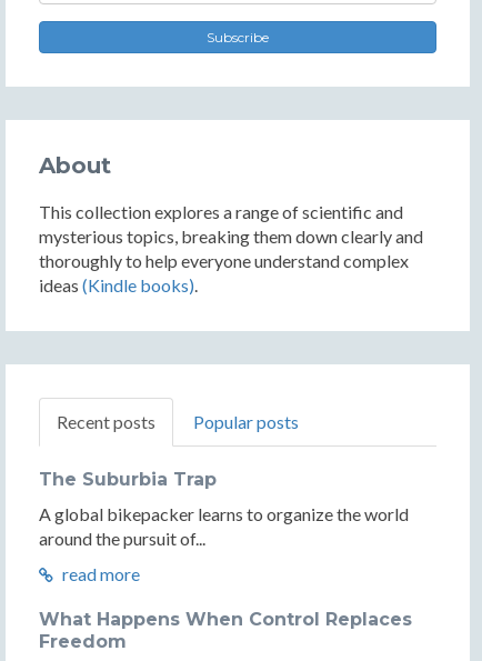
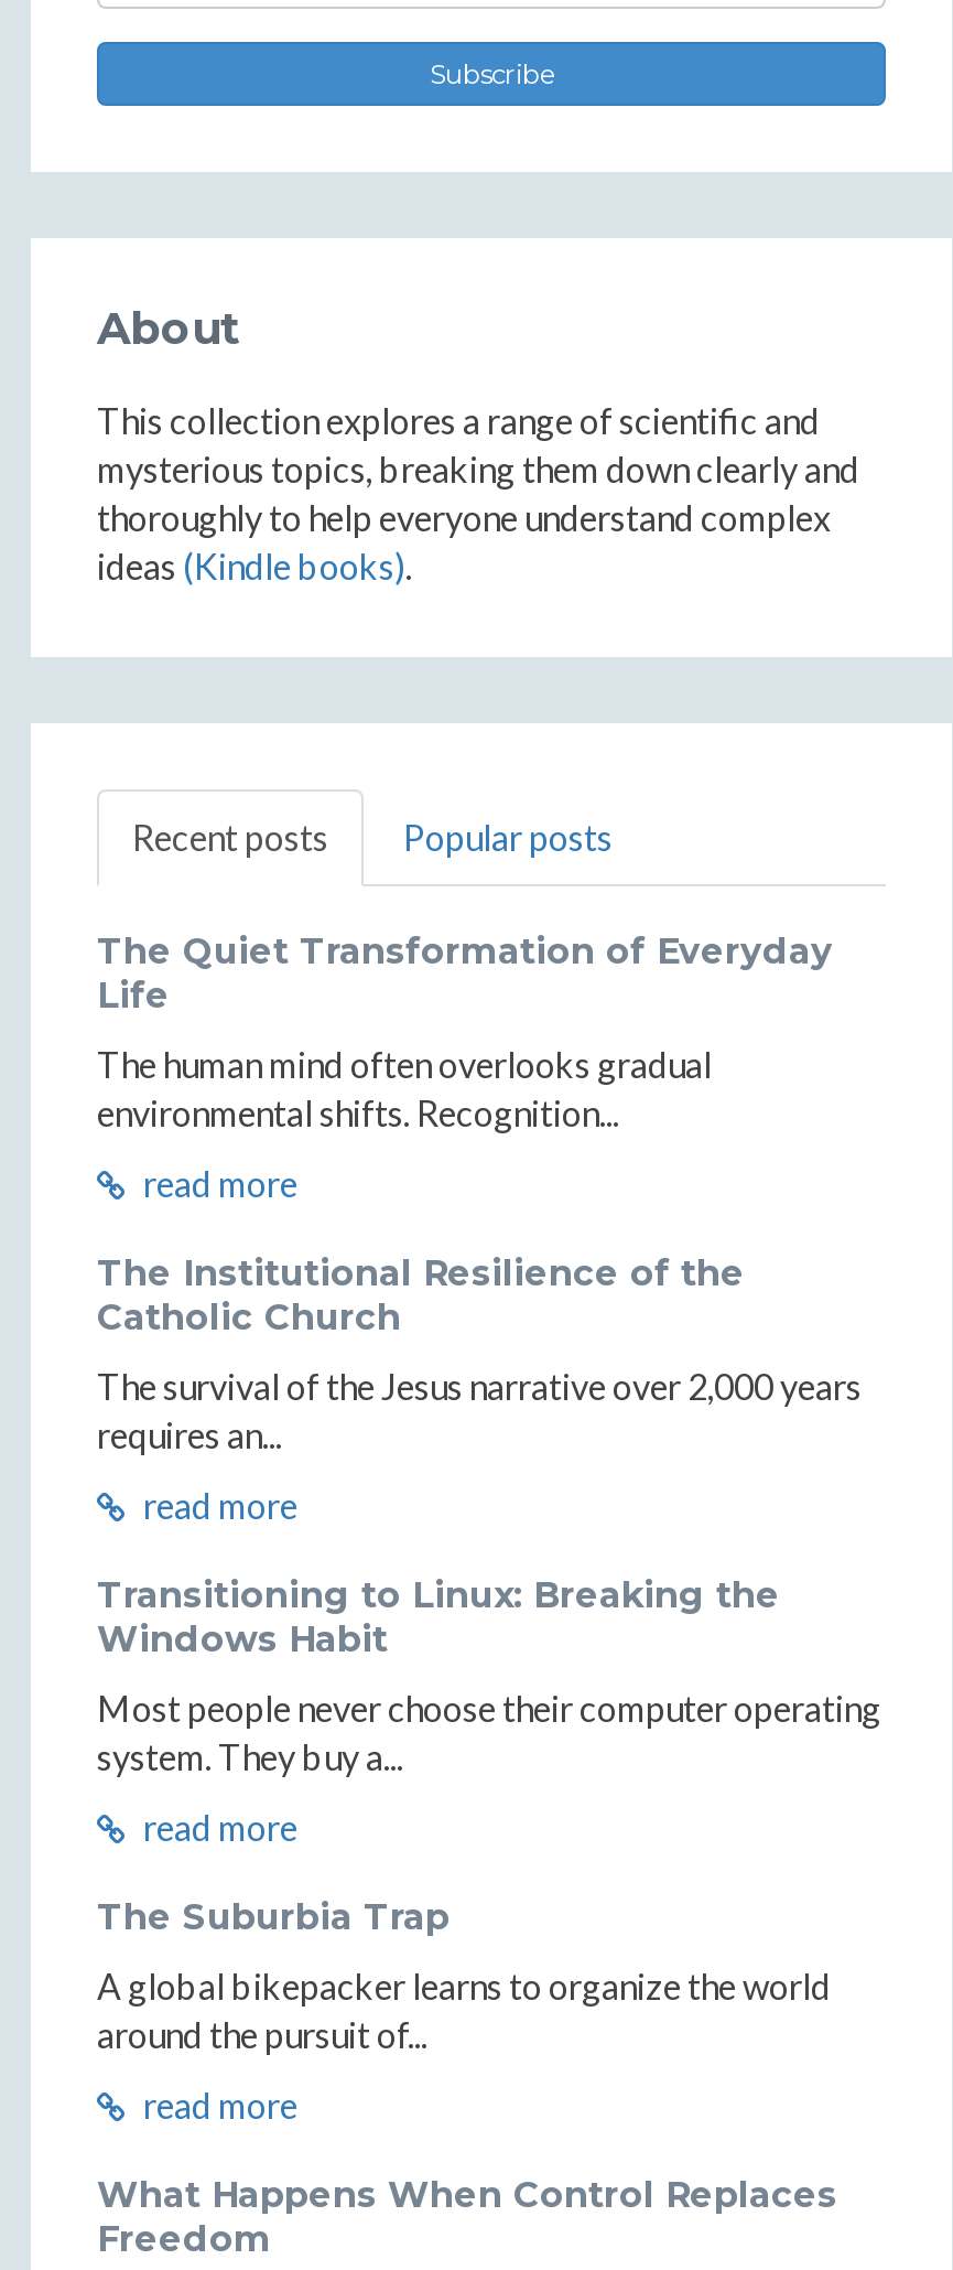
+ The Quiet Transformation of Everyday
+ Life
+ The human mind often overlooks gradual
+ environmental shifts. Recognition...
+ read more
+ The Institutional Resilience of the
+ Catholic Church
+ The survival of the Jesus narrative over 2,000 years
+ requires an...
+ read more
+ Transitioning to Linux: Breaking the
+ Windows Habit
+ Most people never choose their computer operating
+ system. They buy a...
+ read more
